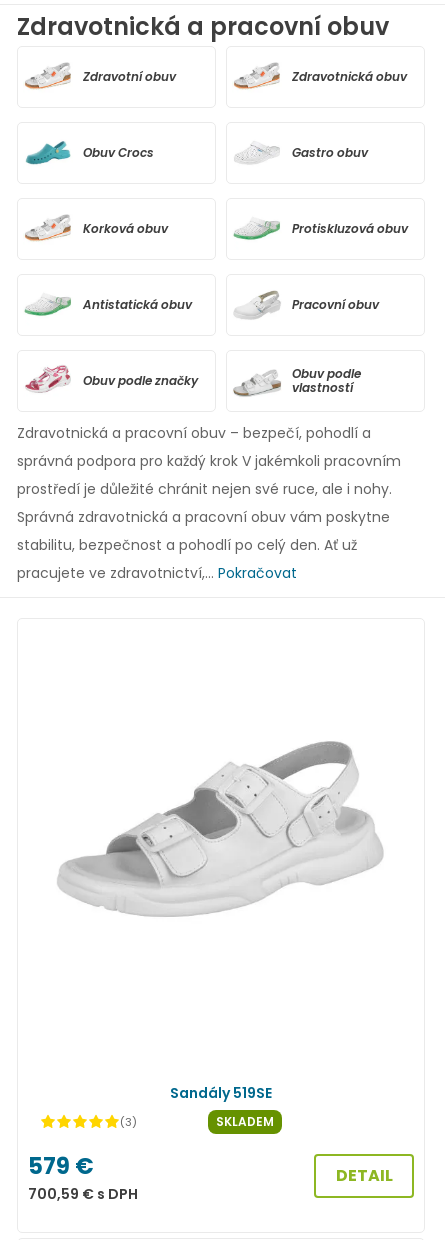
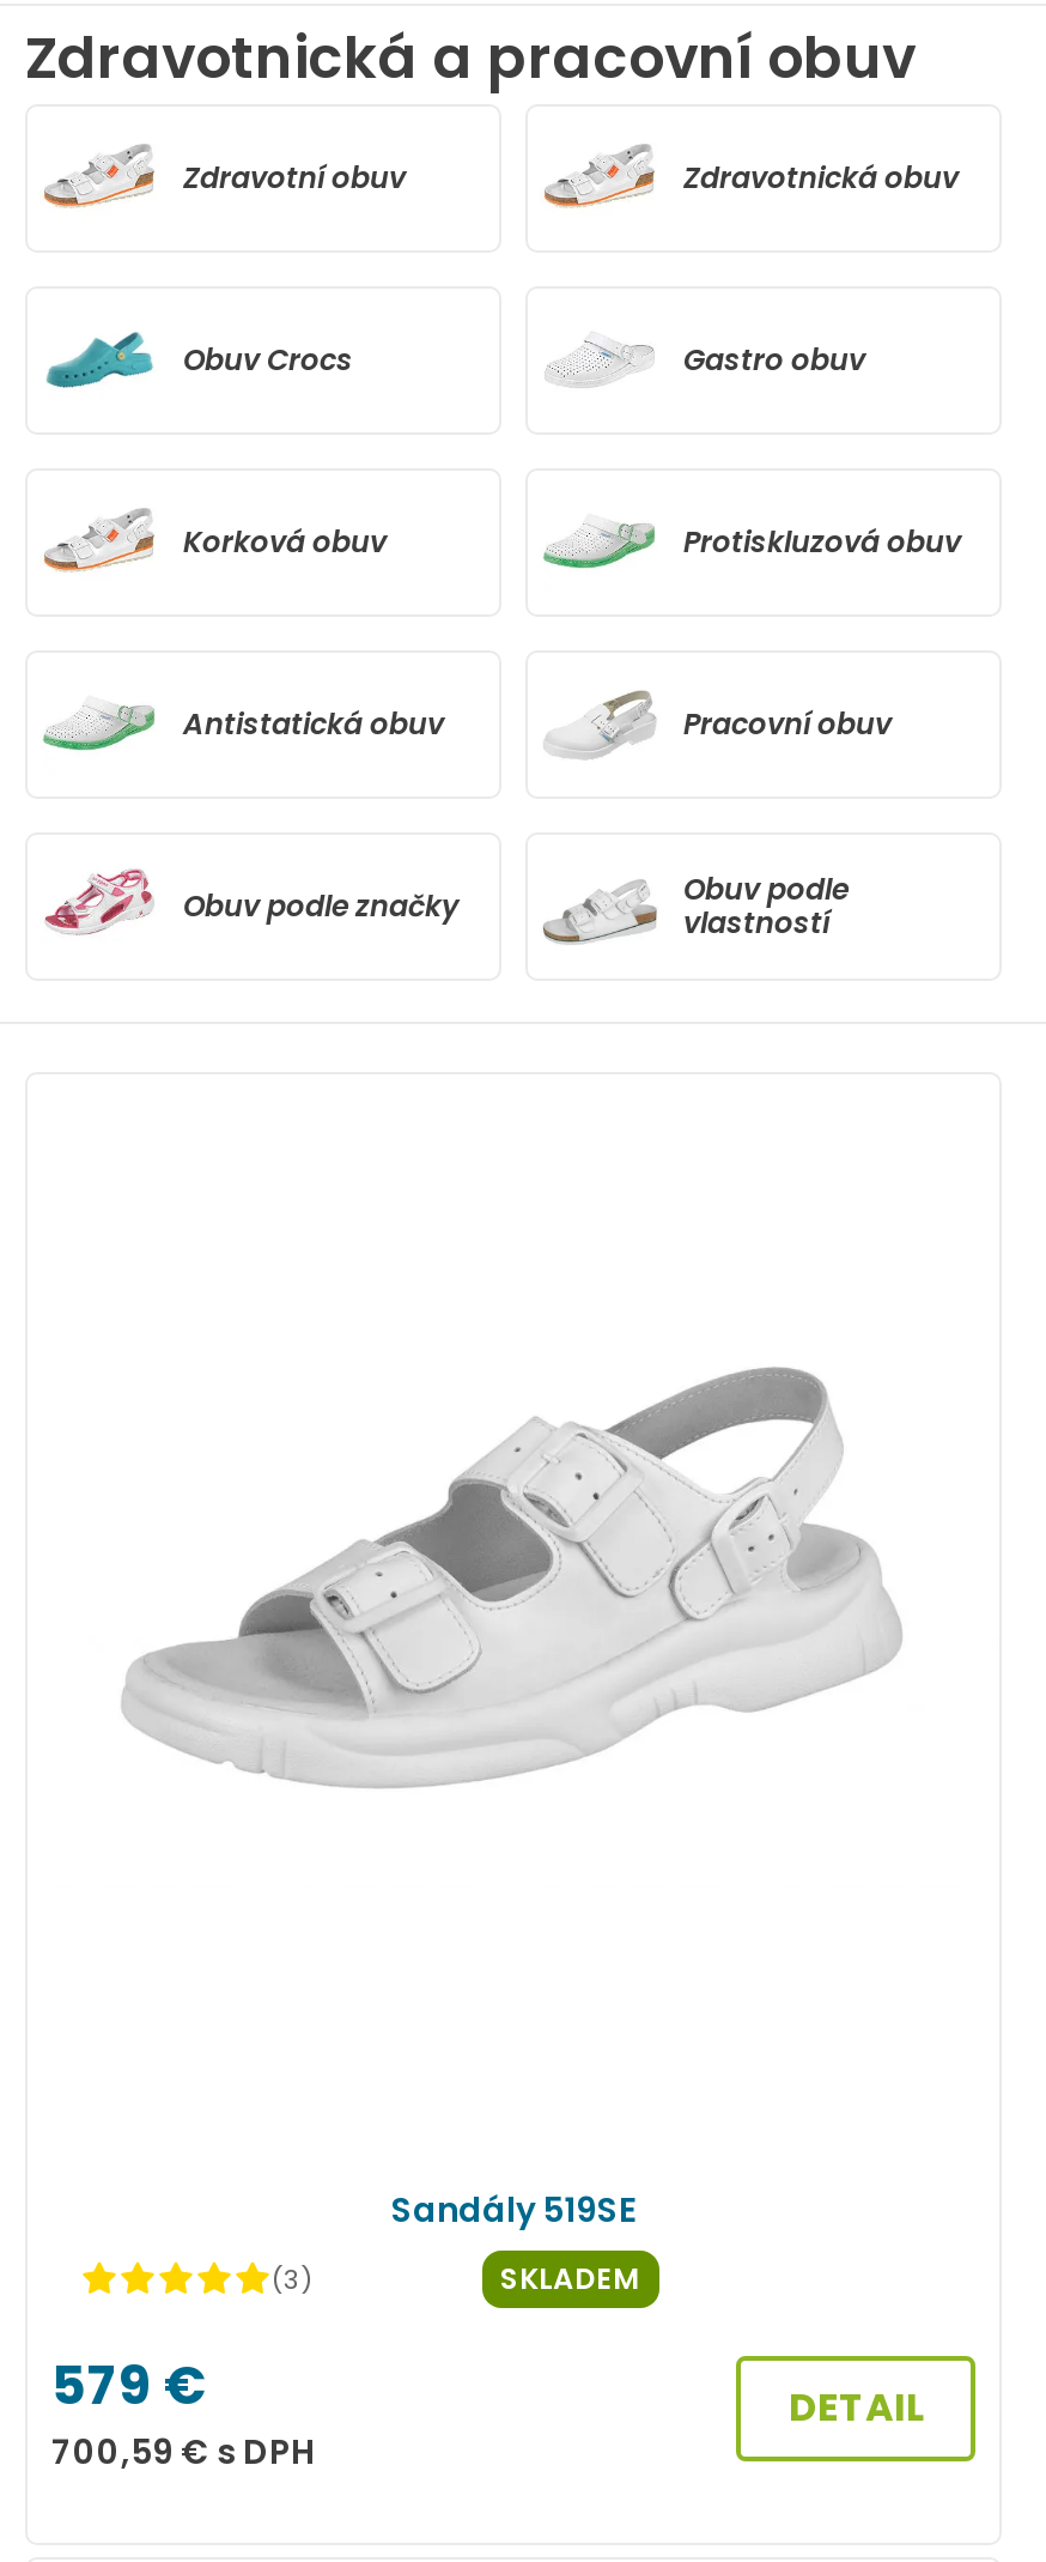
- Zdravotnická a pracovní obuv – bezpečí, pohodlí a
- správná podpora pro každý krok V jakémkoli pracovním
- prostředí je důležité chránit nejen své ruce, ale i nohy.
- Správná zdravotnická a pracovní obuv vám poskytne
- stabilitu, bezpečnost a pohodlí po celý den. Ať už
- pracujete ve zdravotnictví,... Pokračovat
